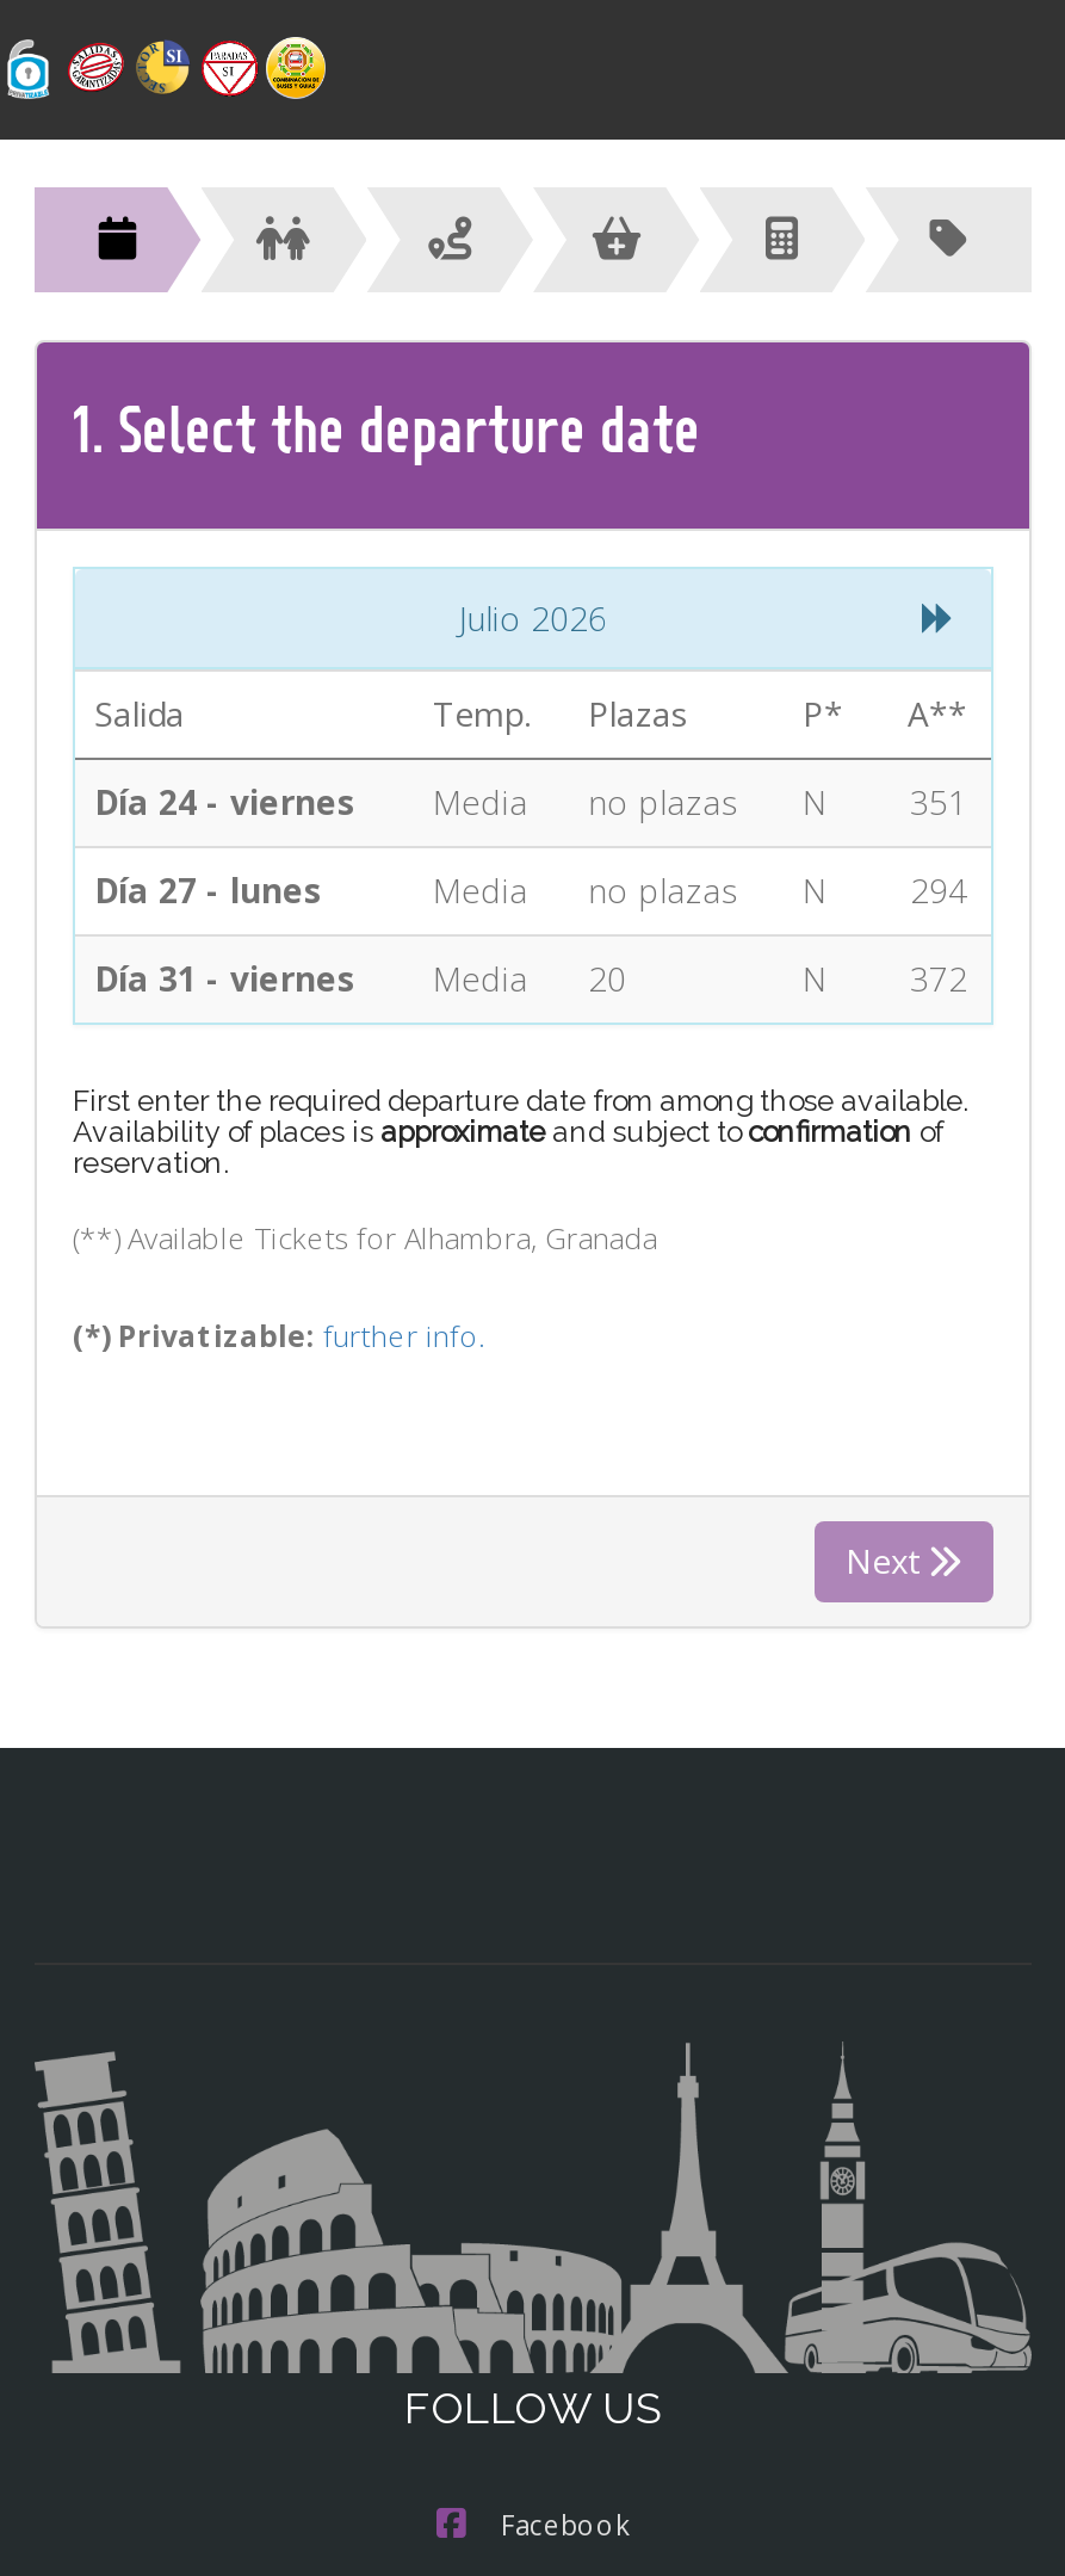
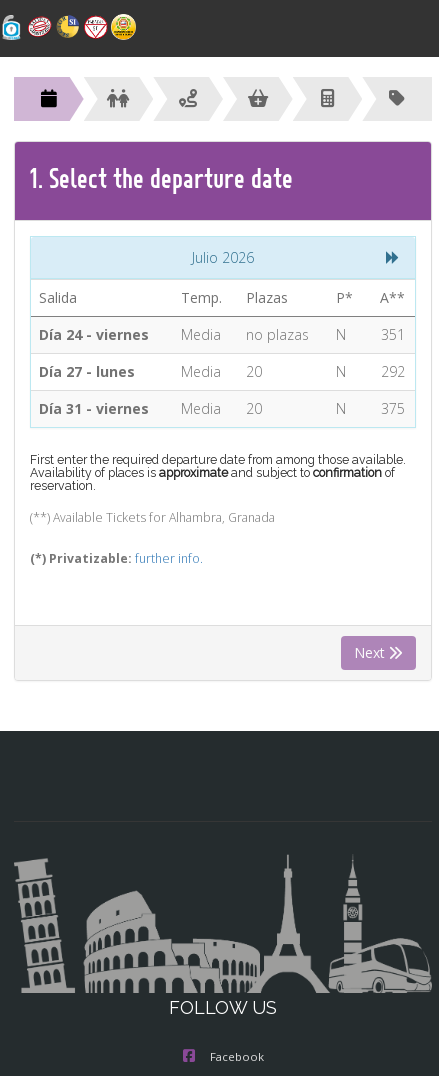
- no plazas
+ 20

- 294
+ 292

- N 372
+ N 375
